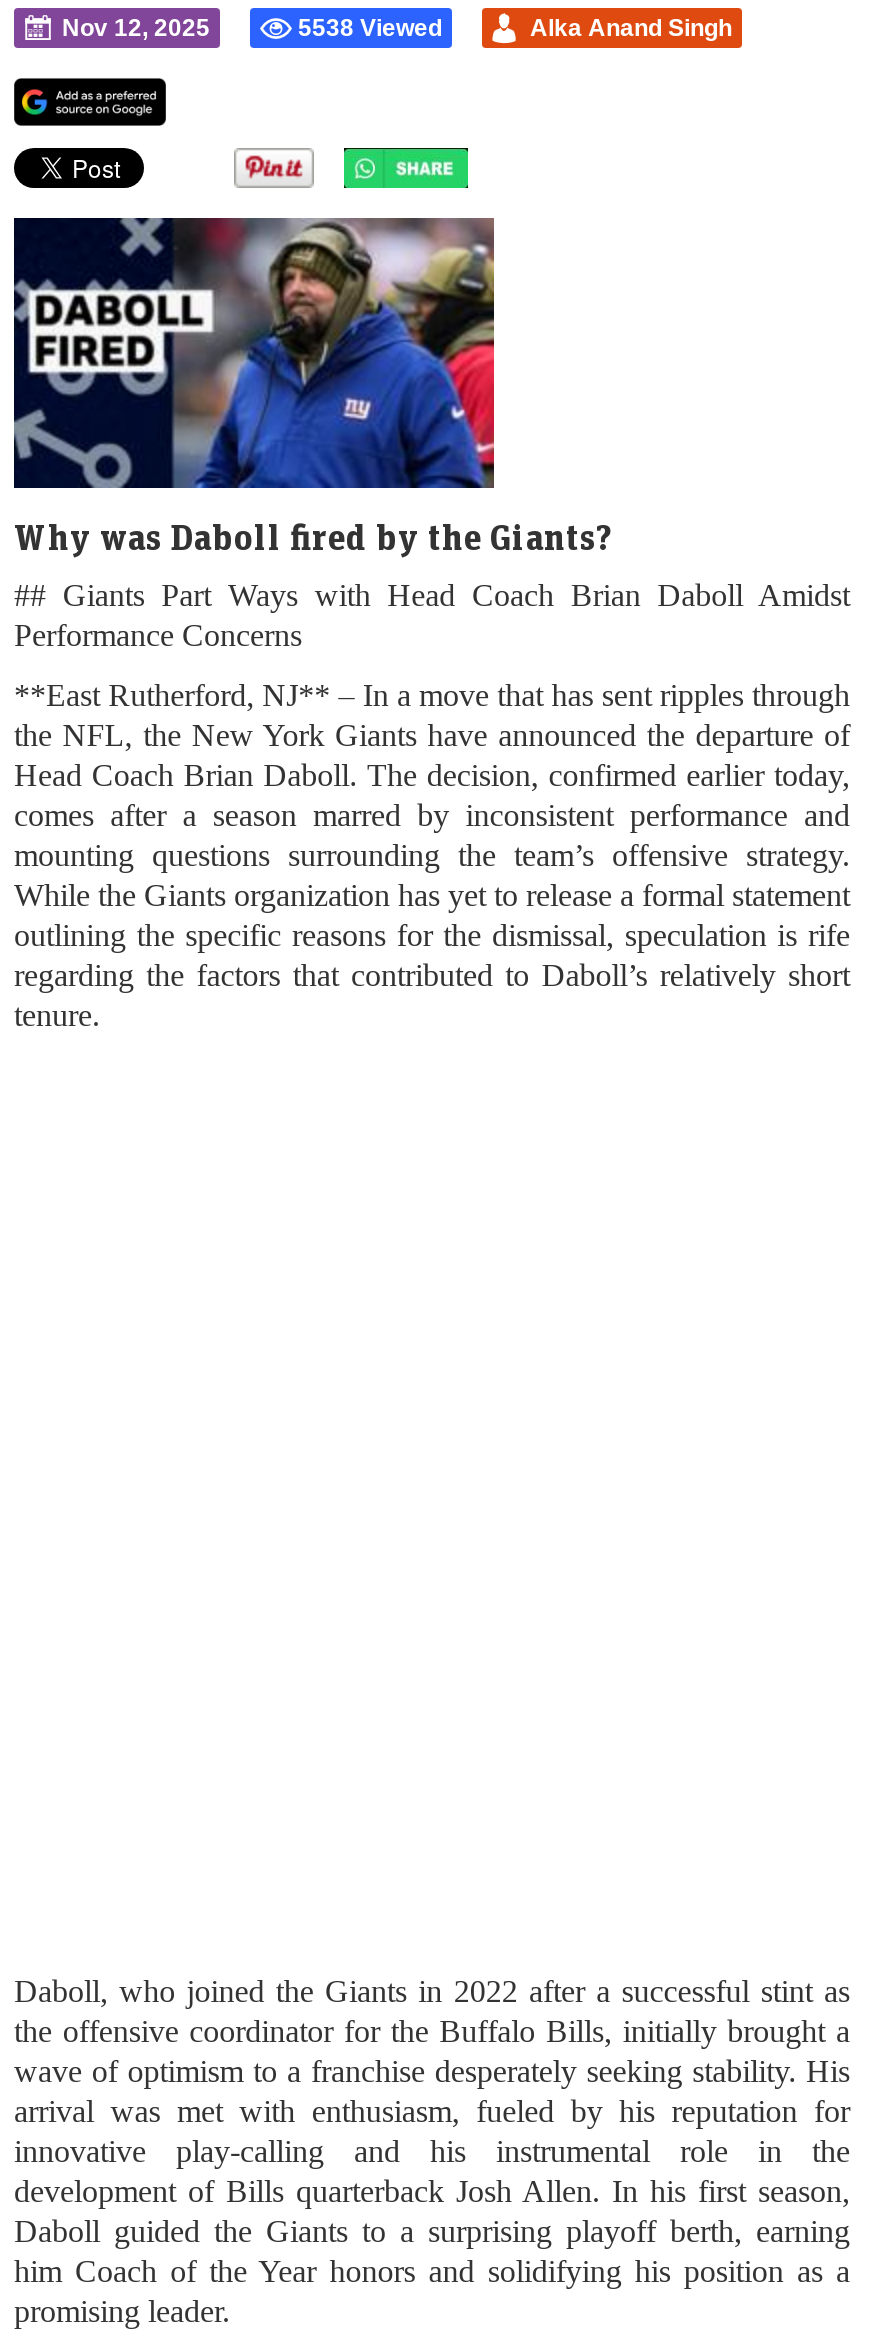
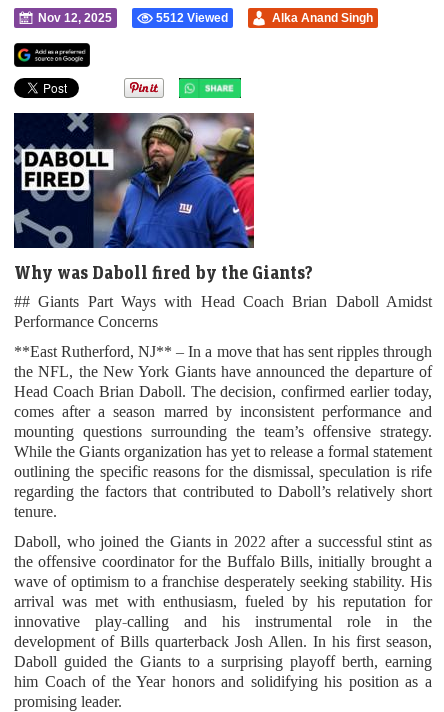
- 5538 Viewed
+ 5512 Viewed
